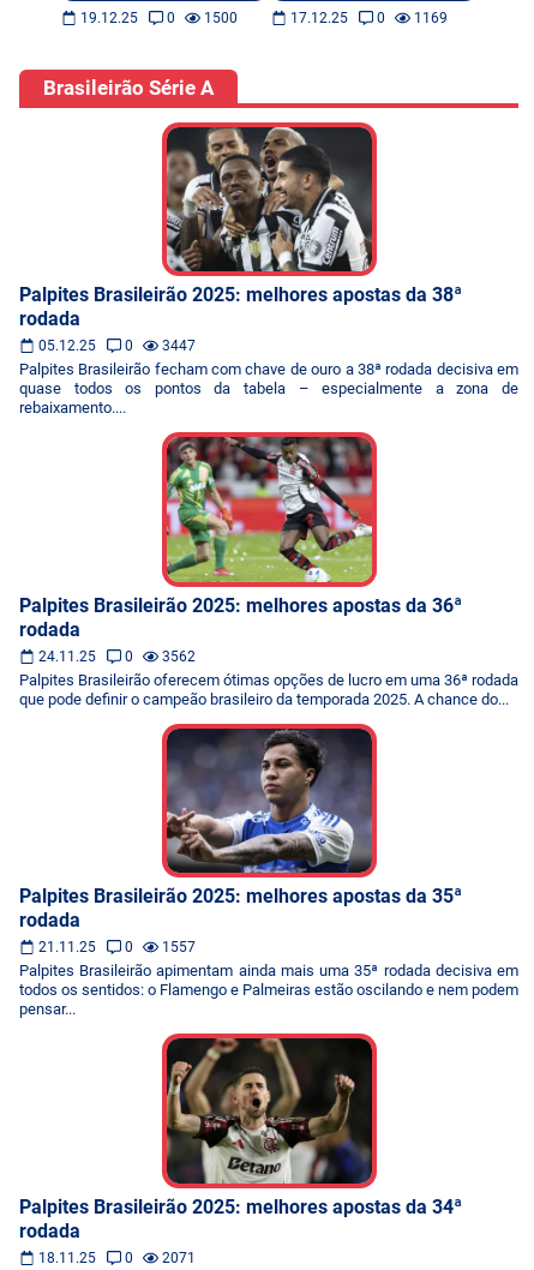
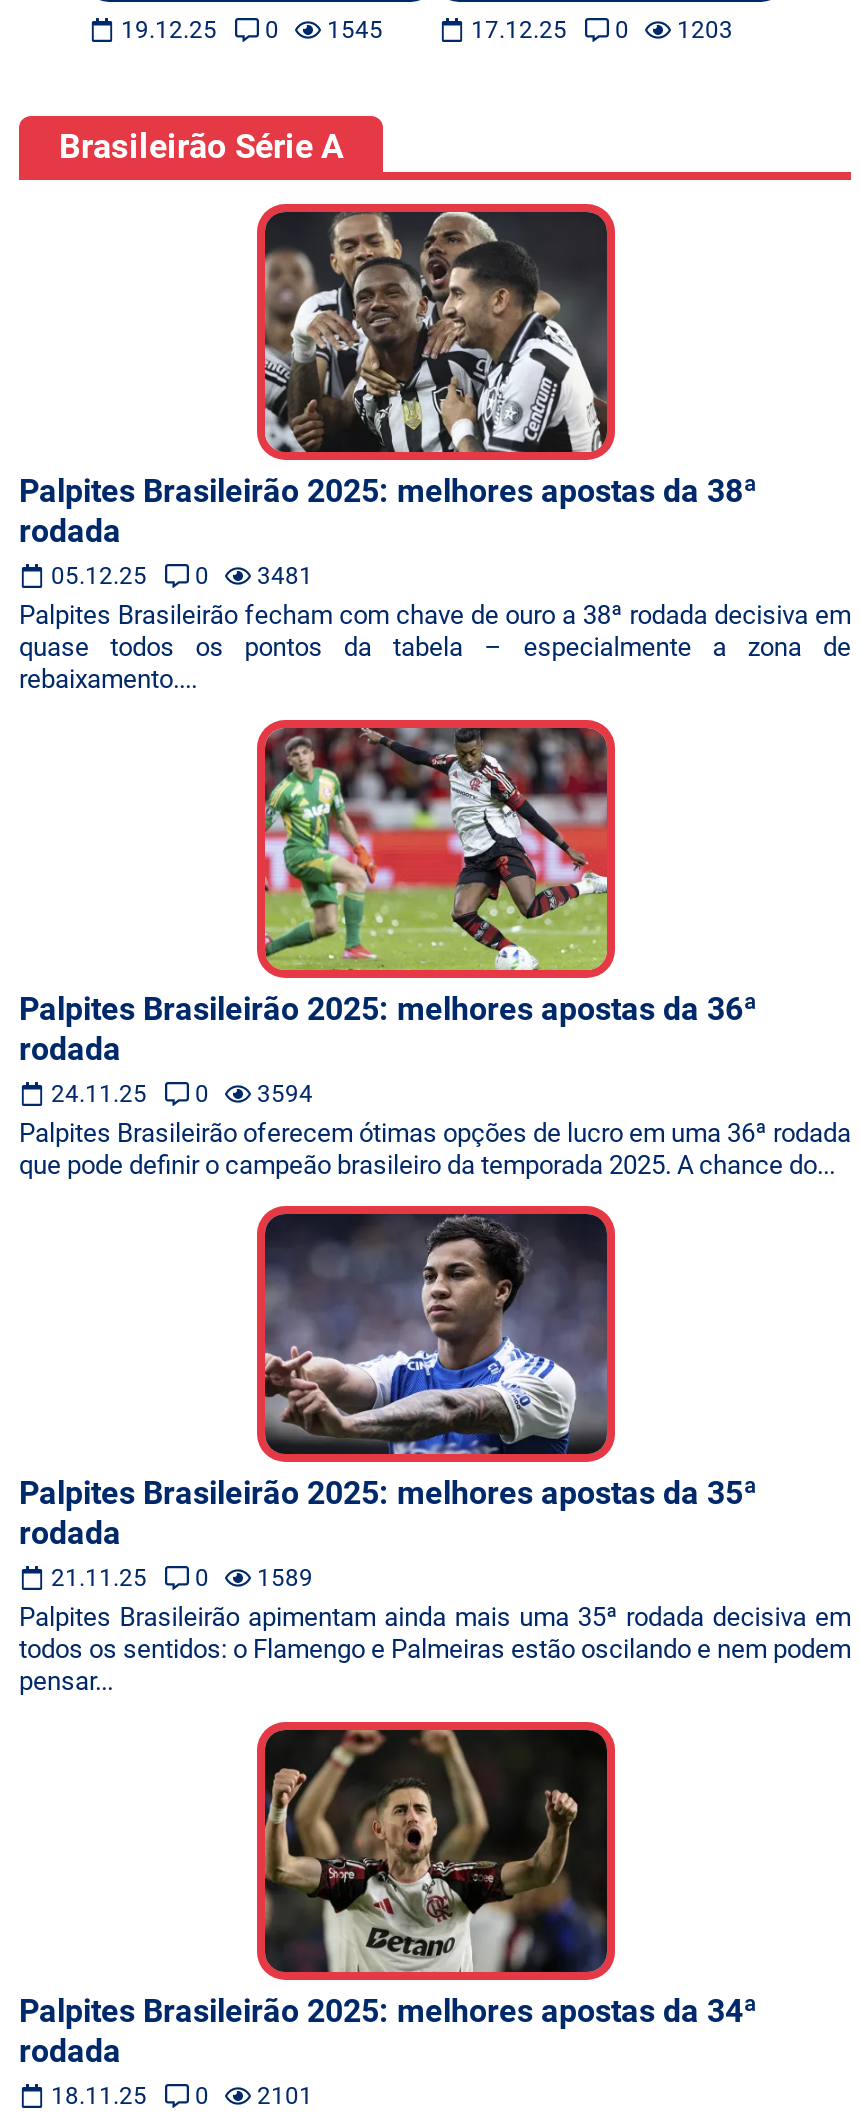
- 19.12.25 0 1500
+ 19.12.25 0 1545

- 17.12.25 0 1169
+ 17.12.25 0 1203

- 05.12.25 0 3447
+ 05.12.25 0 3481

- 24.11.25 0 3562
+ 24.11.25 0 3594

- 21.11.25 0 1557
+ 21.11.25 0 1589

- 18.11.25 0 2071
+ 18.11.25 0 2101
